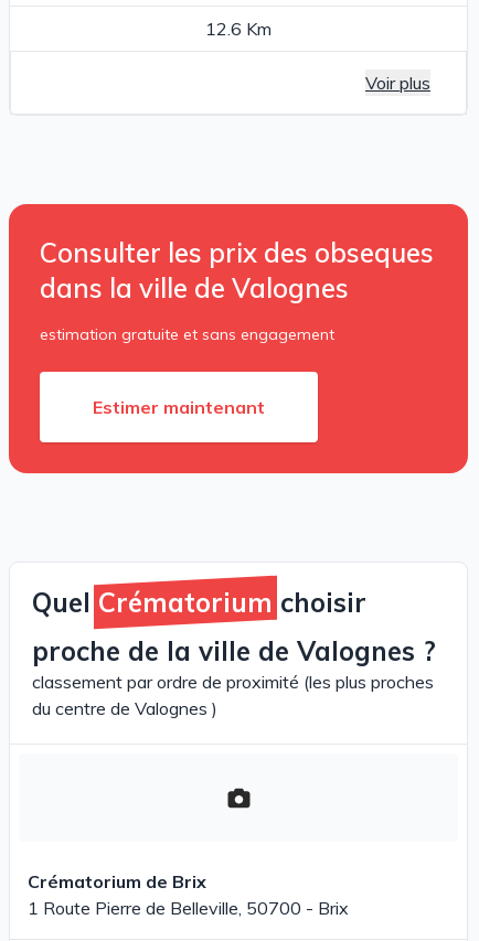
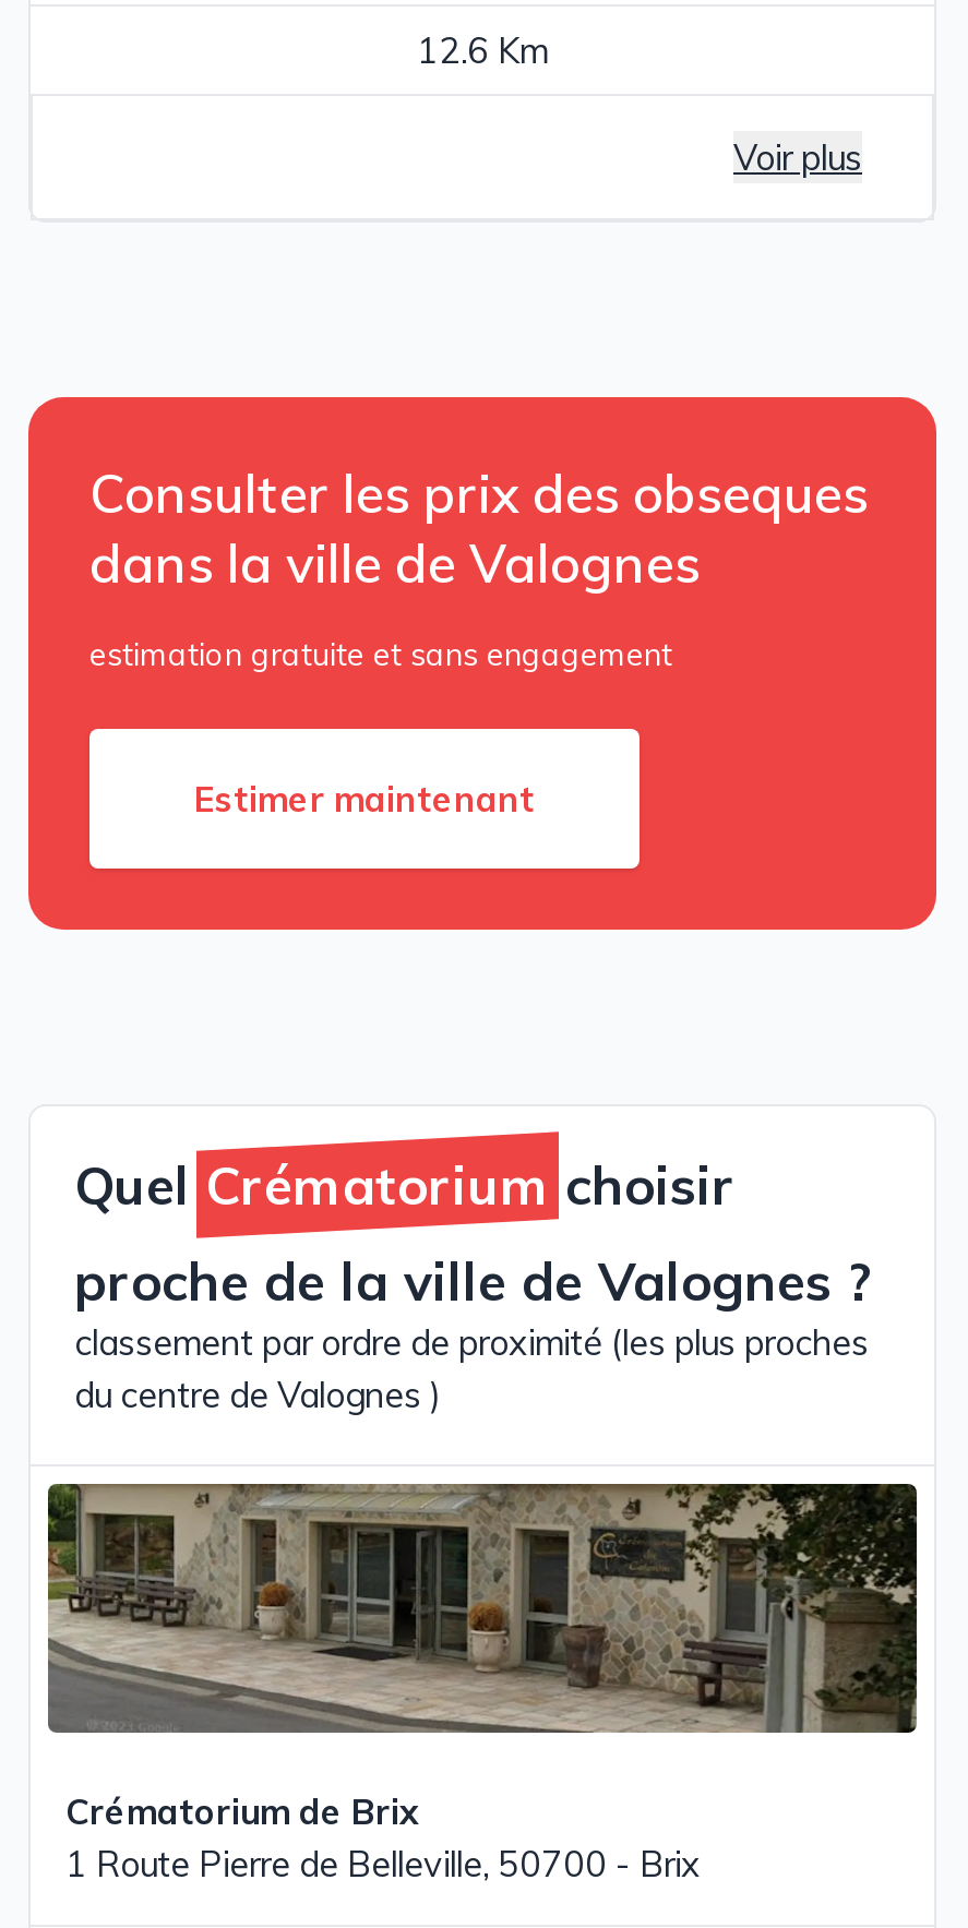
+ [image]
